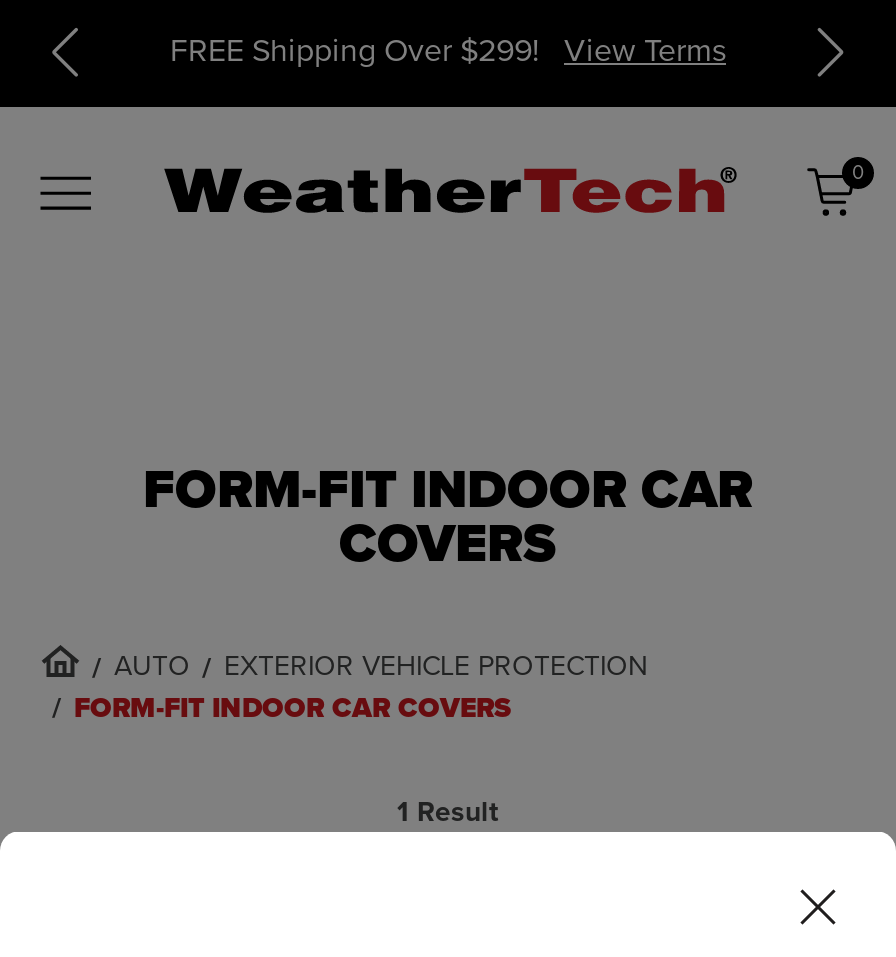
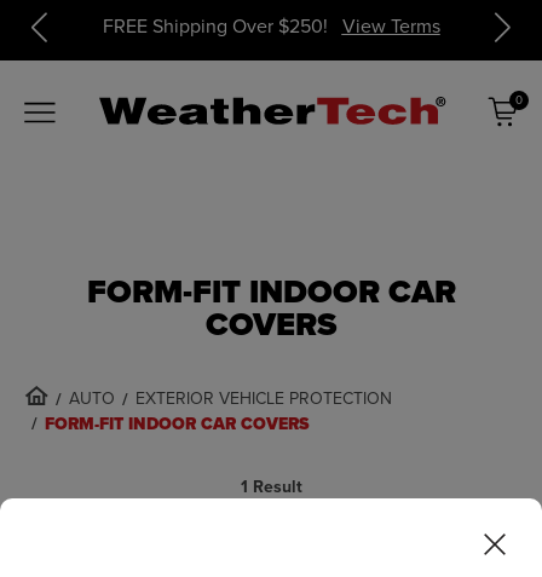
- FREE Shipping Over $299! View Terms
+ FREE Shipping Over $250! View Terms
